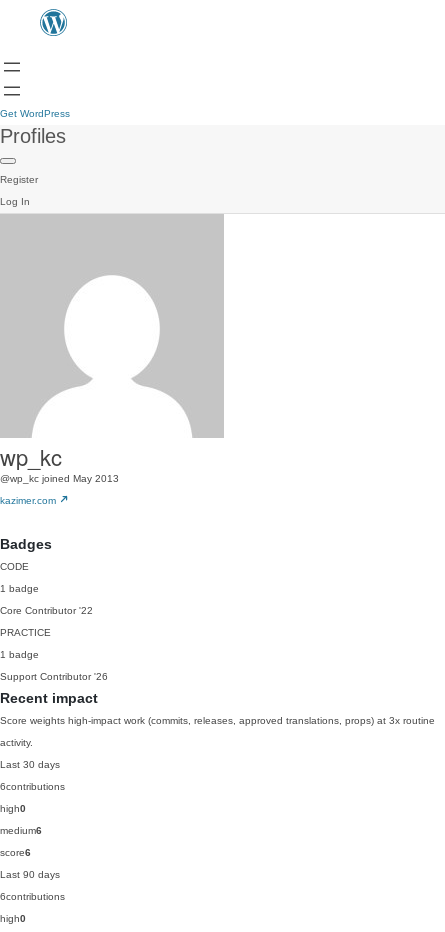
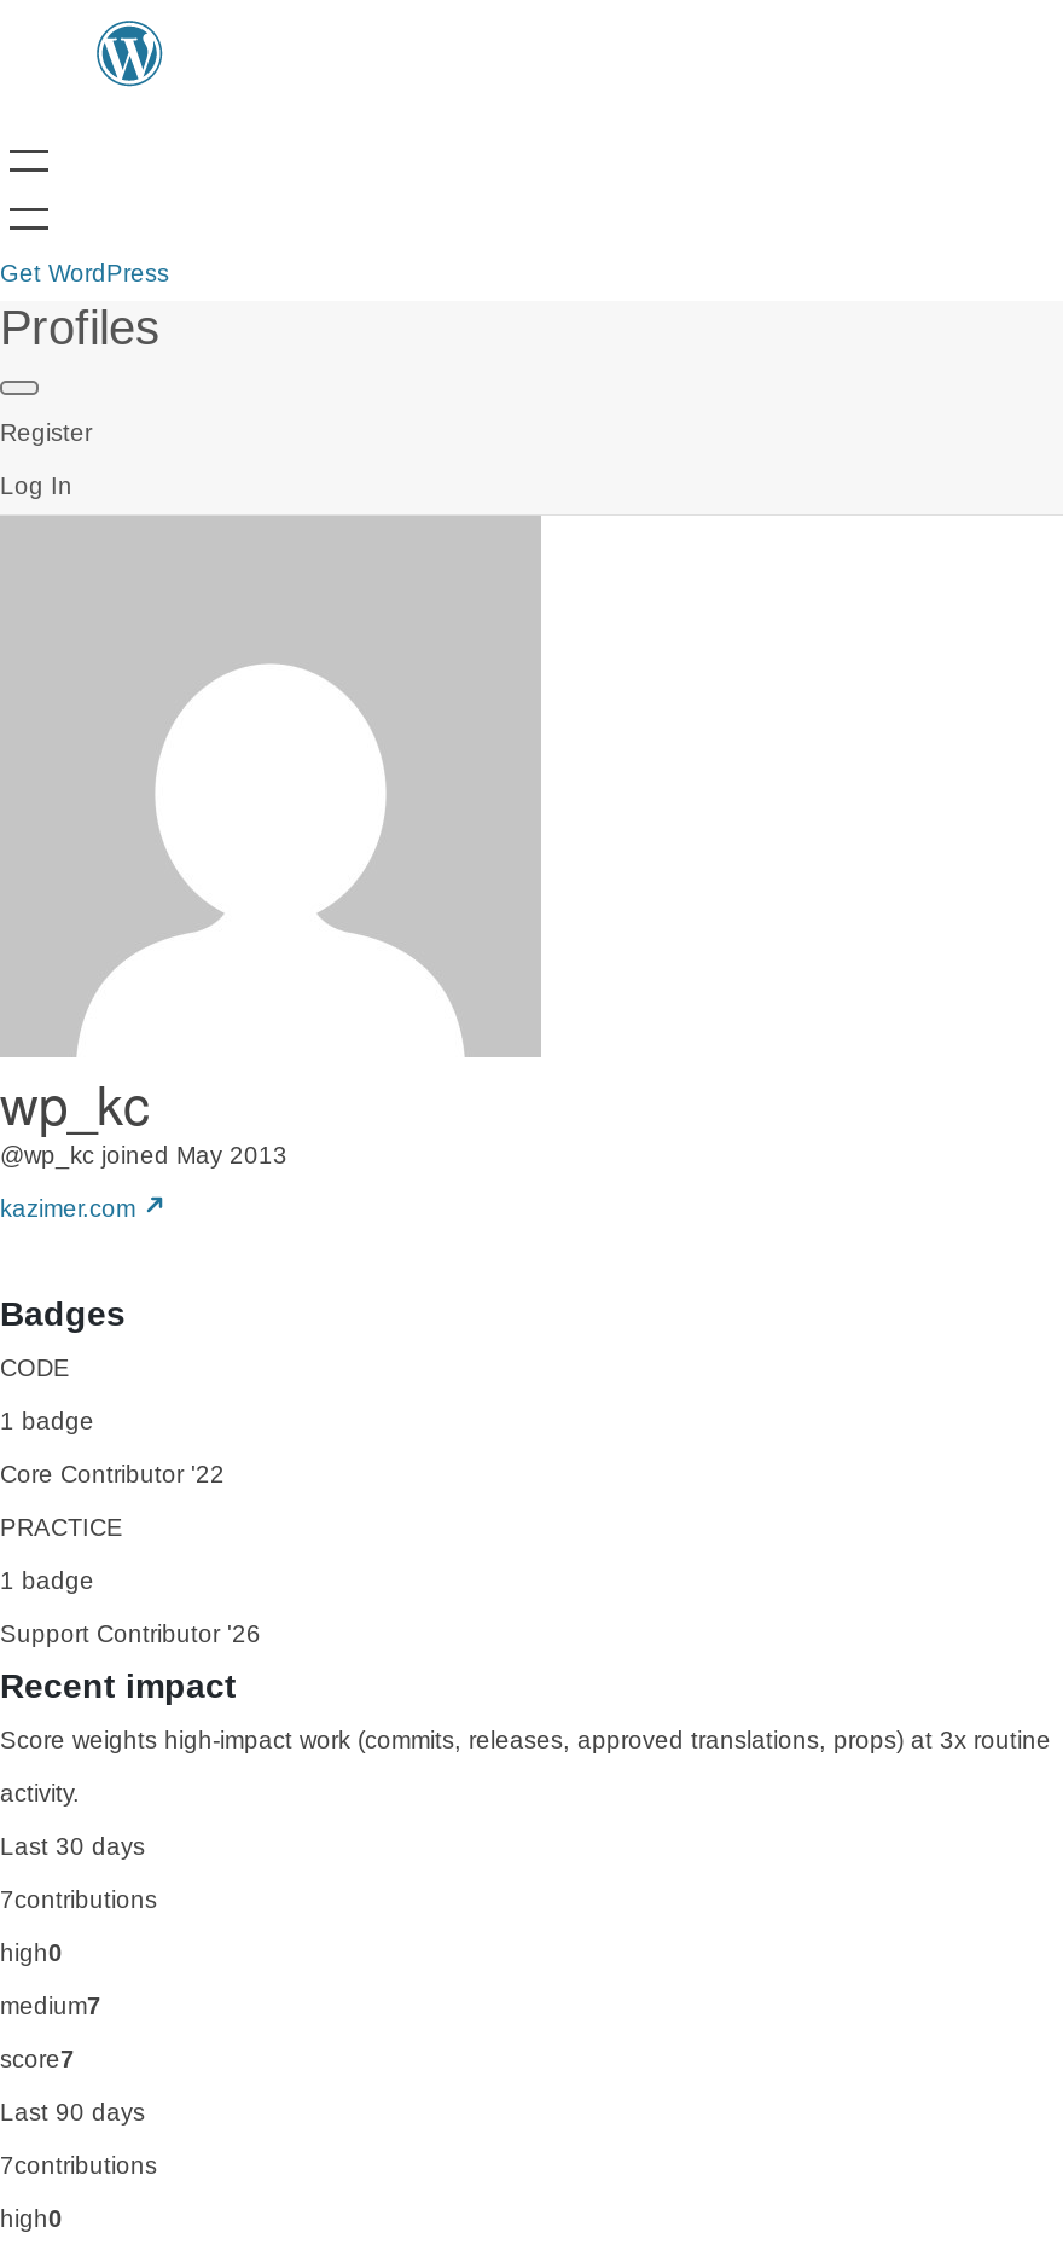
- 6contributions
+ 7contributions

- medium6
+ medium7

- score6
+ score7

- 6contributions
+ 7contributions
